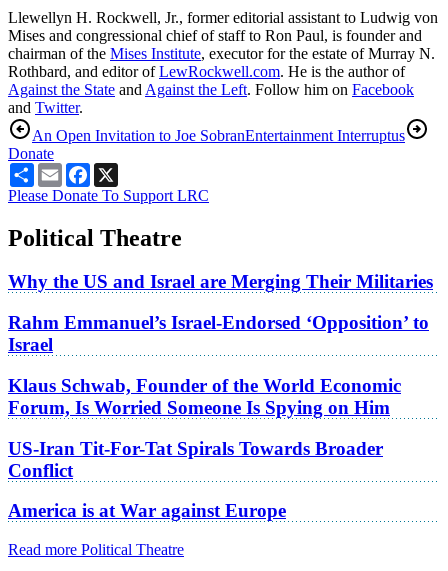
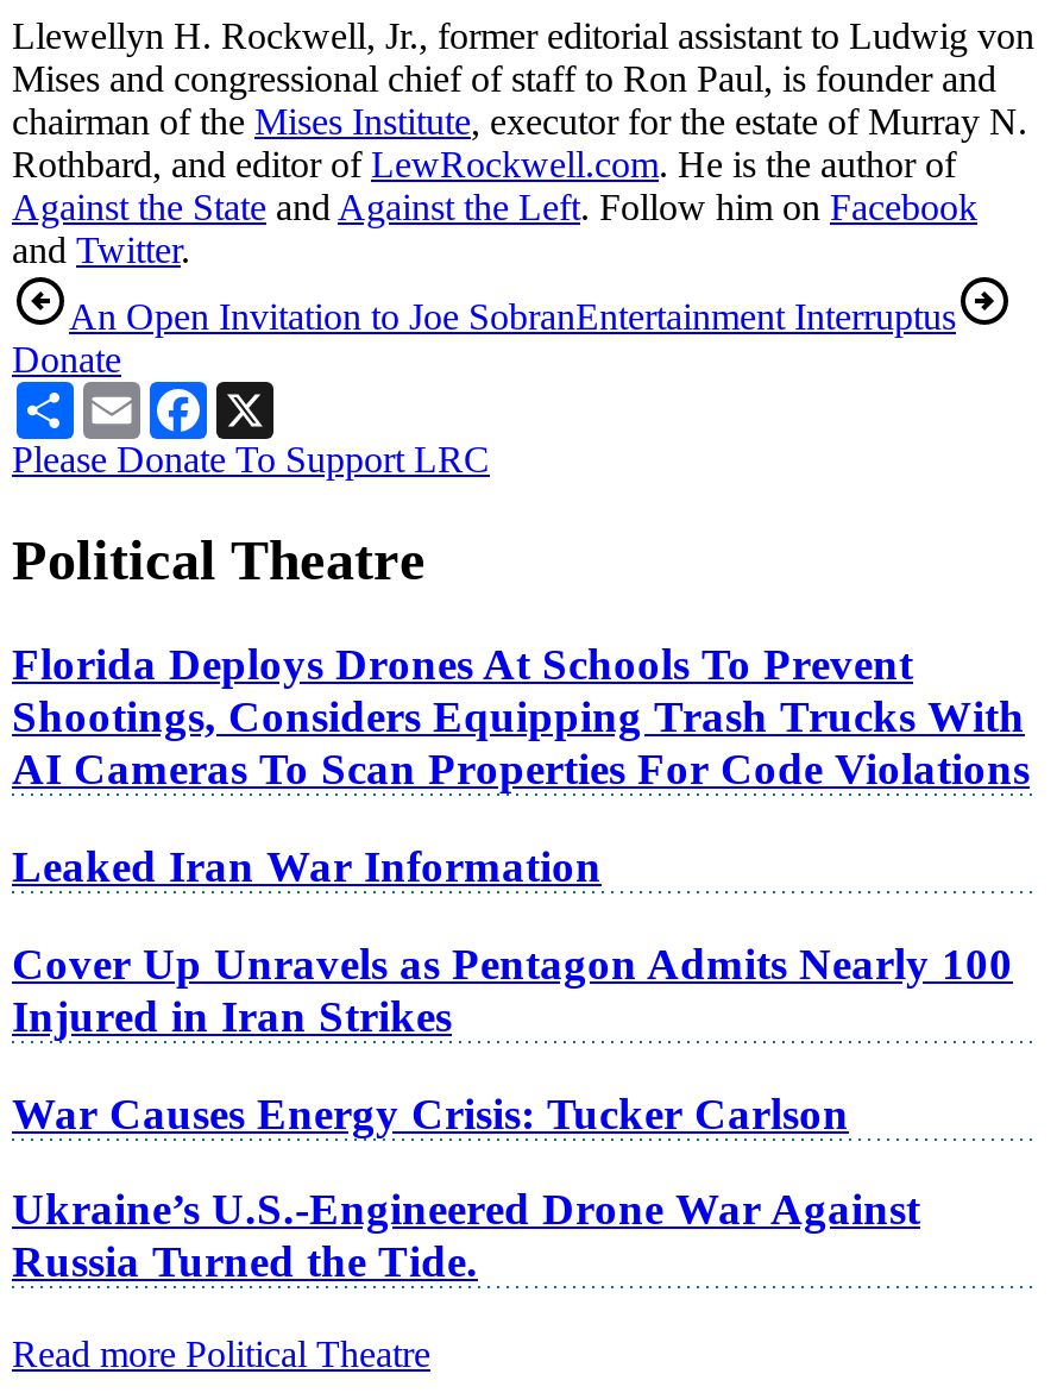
- Why the US and Israel are Merging Their Militaries
+ Florida Deploys Drones At Schools To Prevent
+ Shootings, Considers Equipping Trash Trucks With
+ AI Cameras To Scan Properties For Code Violations

- Rahm Emmanuel’s Israel-Endorsed ‘Opposition’ to
- Israel
+ Leaked Iran War Information

- Klaus Schwab, Founder of the World Economic
- Forum, Is Worried Someone Is Spying on Him
+ Cover Up Unravels as Pentagon Admits Nearly 100
+ Injured in Iran Strikes

- US-Iran Tit-For-Tat Spirals Towards Broader
- Conflict
+ War Causes Energy Crisis: Tucker Carlson

- America is at War against Europe
+ Ukraine’s U.S.-Engineered Drone War Against
+ Russia Turned the Tide.
